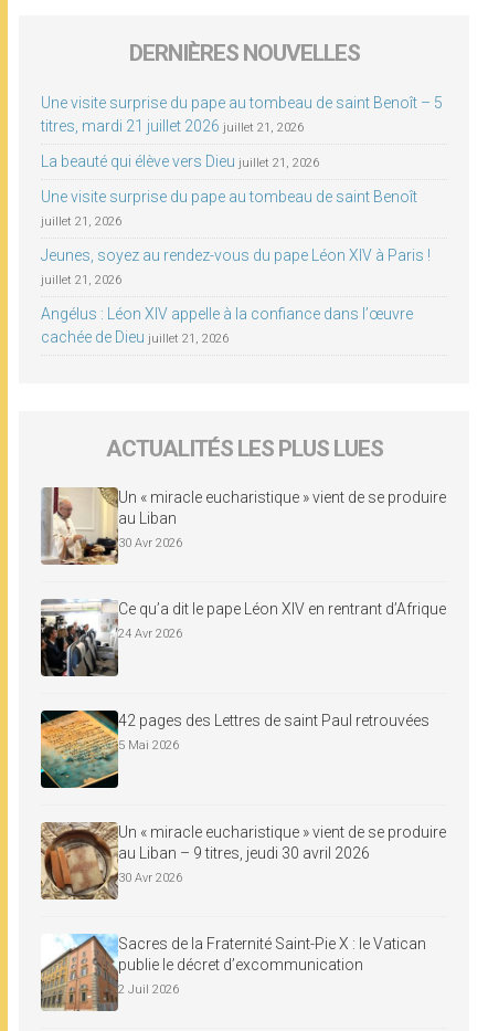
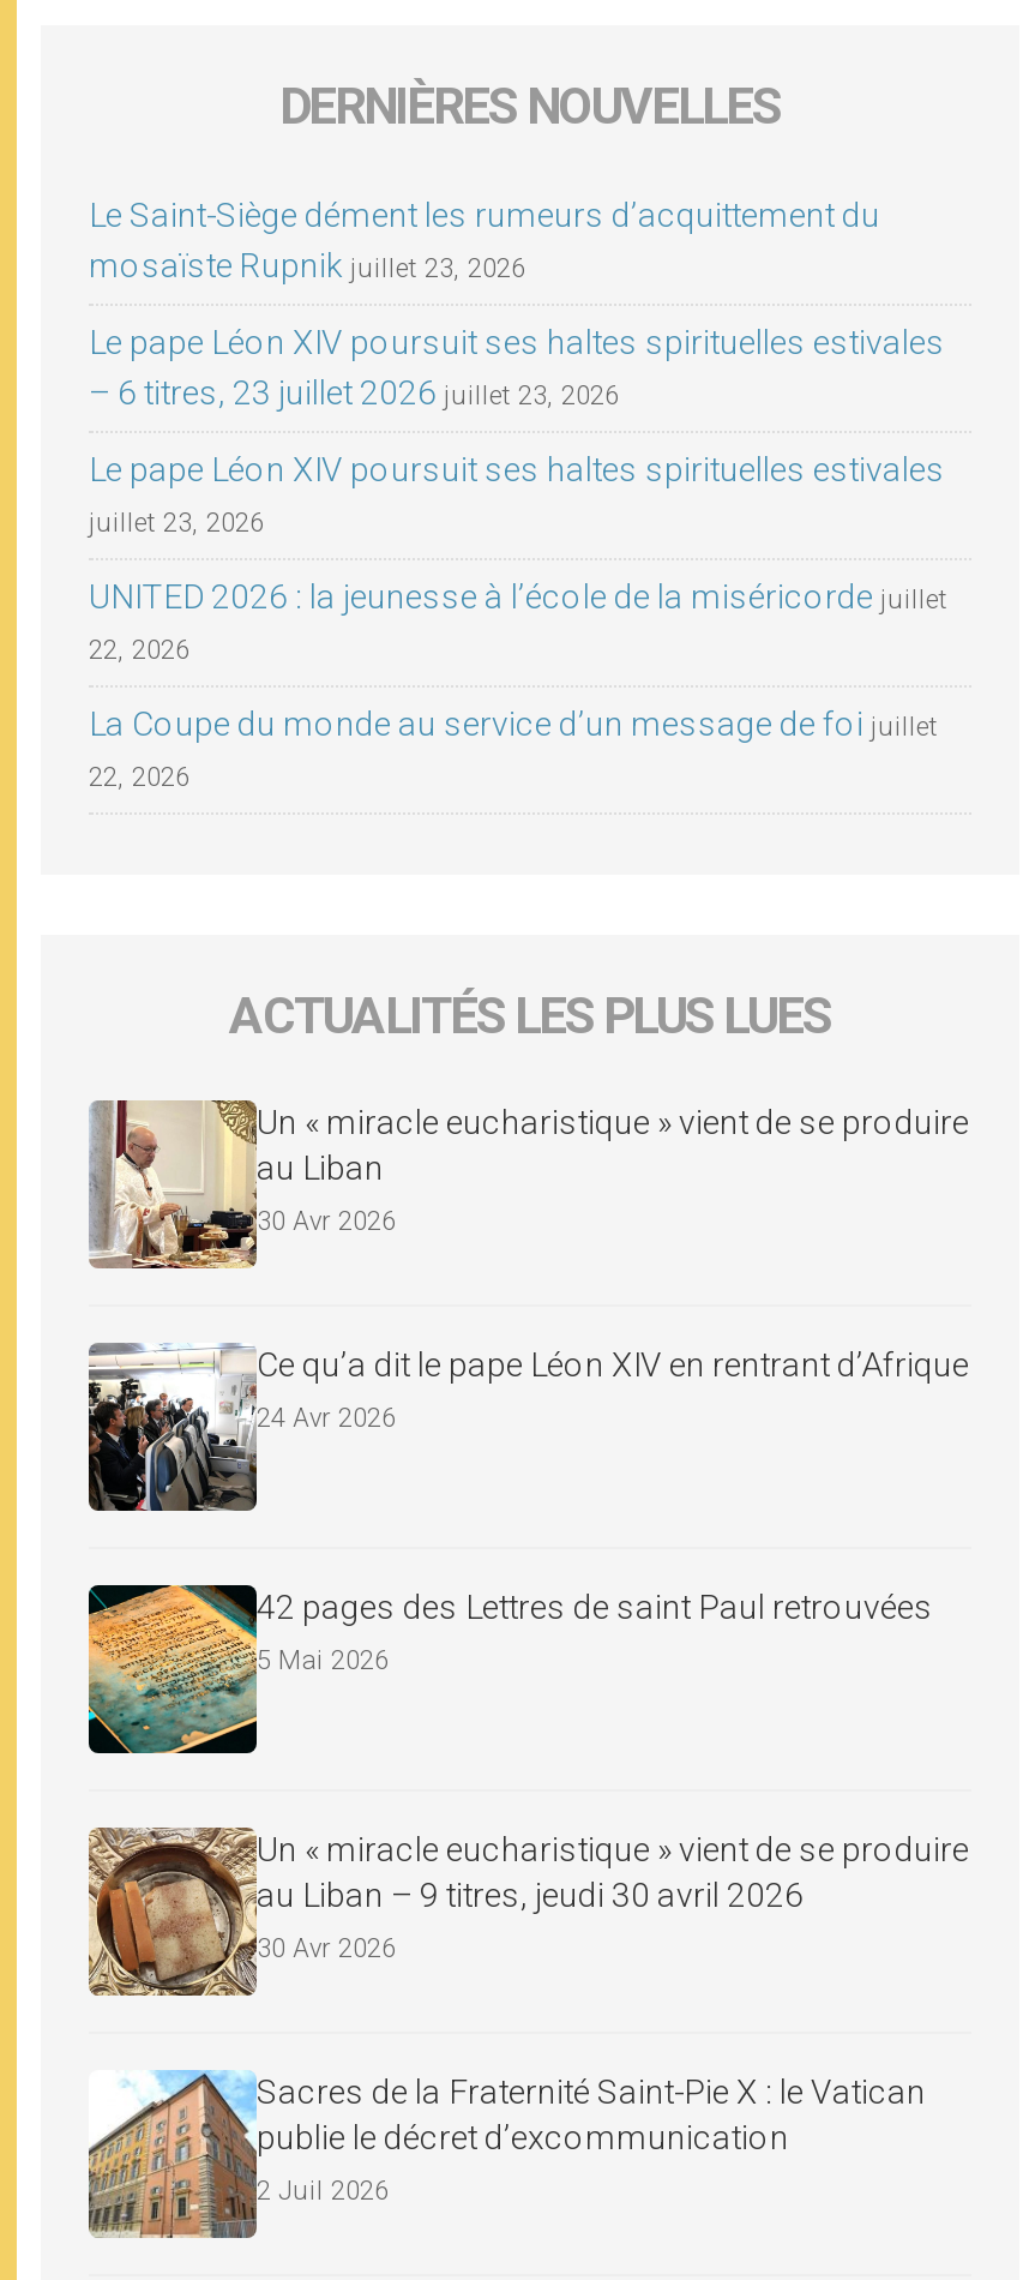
- Une visite surprise du pape au tombeau de saint Benoît – 5
- titres, mardi 21 juillet 2026 juillet 21, 2026
- La beauté qui élève vers Dieu juillet 21, 2026
- Une visite surprise du pape au tombeau de saint Benoît
- juillet 21, 2026
- Jeunes, soyez au rendez-vous du pape Léon XIV à Paris !
- juillet 21, 2026
- Angélus : Léon XIV appelle à la confiance dans l’œuvre
- cachée de Dieu juillet 21, 2026
+ Le Saint-Siège dément les rumeurs d’acquittement du
+ mosaïste Rupnik juillet 23, 2026
+ Le pape Léon XIV poursuit ses haltes spirituelles estivales
+ – 6 titres, 23 juillet 2026 juillet 23, 2026
+ Le pape Léon XIV poursuit ses haltes spirituelles estivales
+ juillet 23, 2026
+ UNITED 2026 : la jeunesse à l’école de la miséricorde juillet
+ 22, 2026
+ La Coupe du monde au service d’un message de foi juillet
+ 22, 2026
